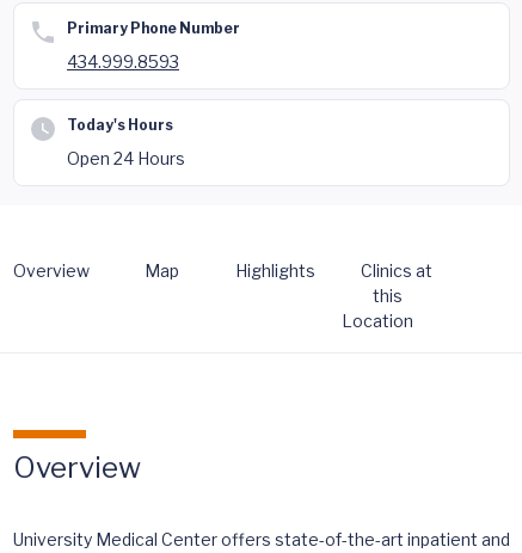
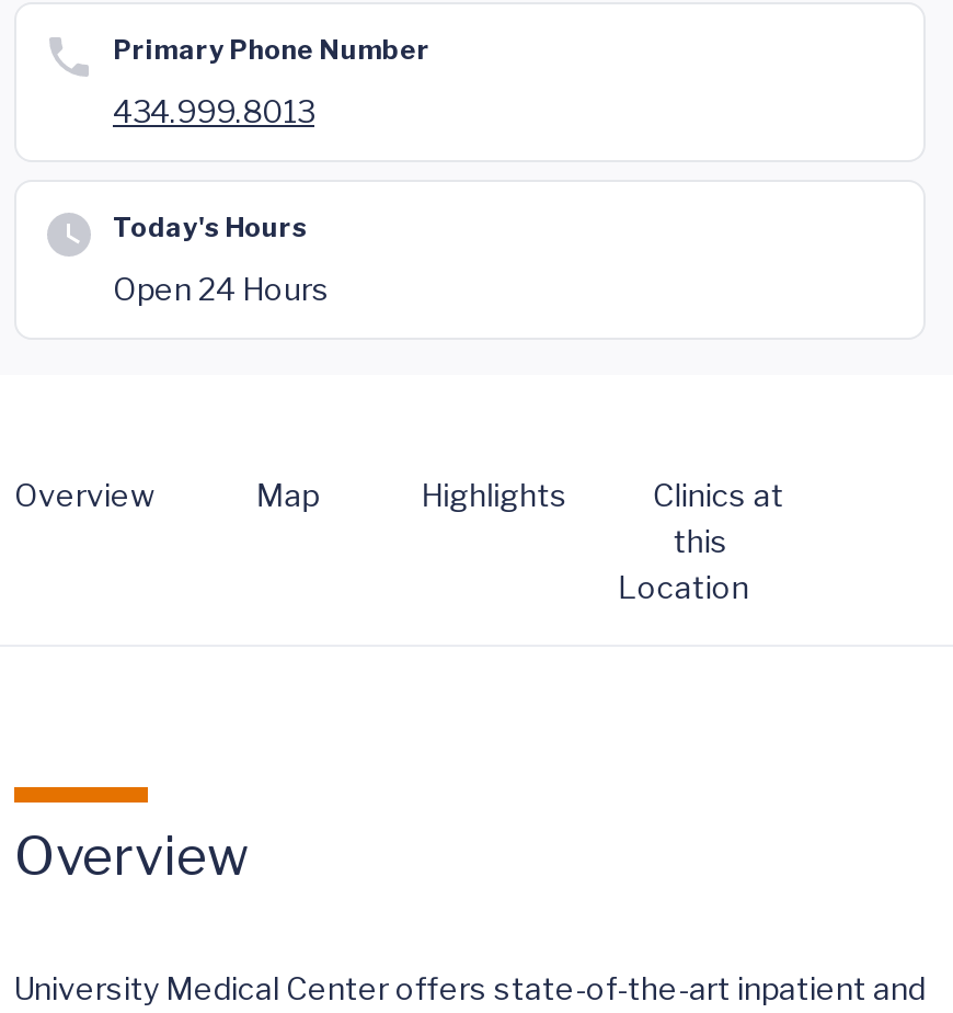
- 434.999.8593
+ 434.999.8013
